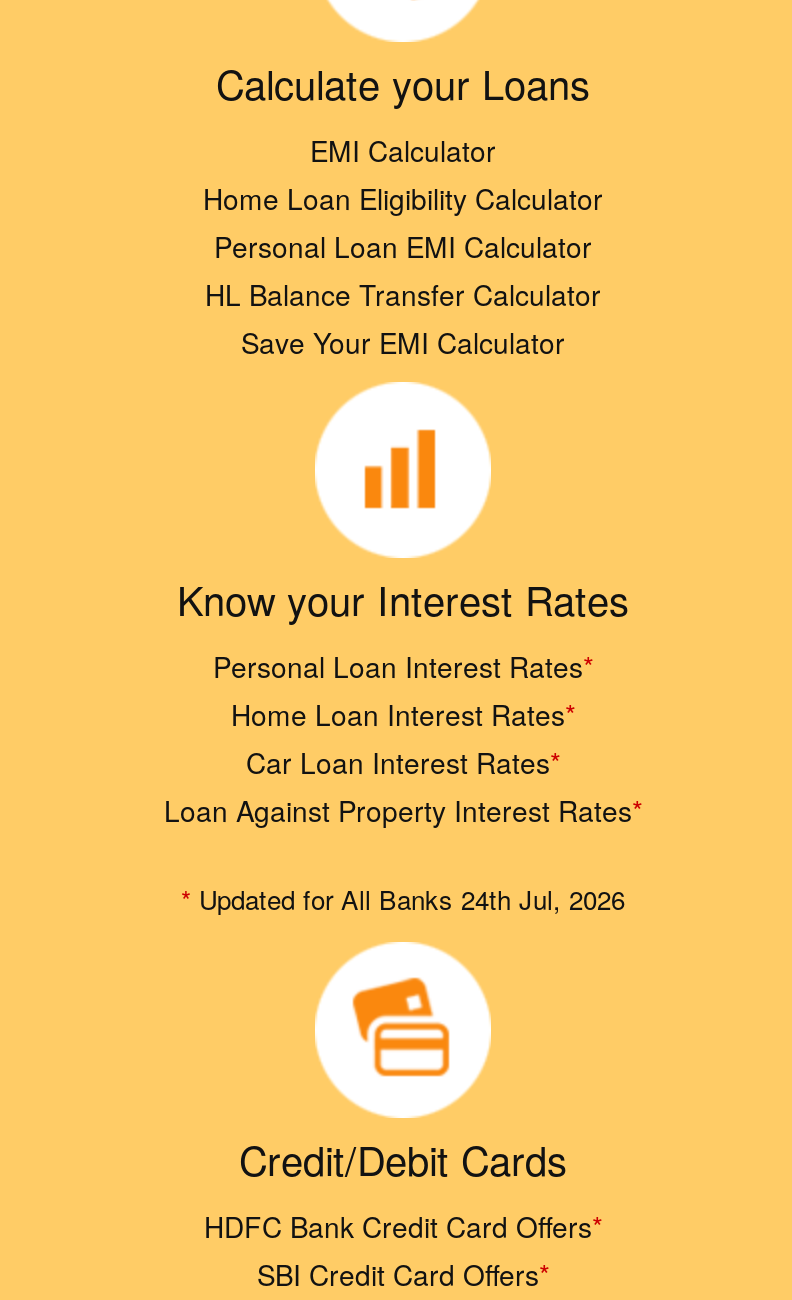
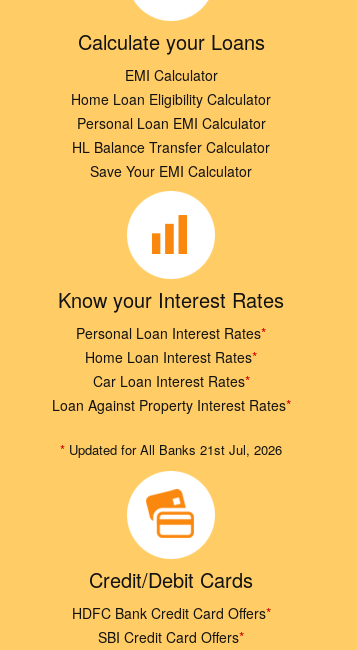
- * Updated for All Banks 24th Jul, 2026
+ * Updated for All Banks 21st Jul, 2026
